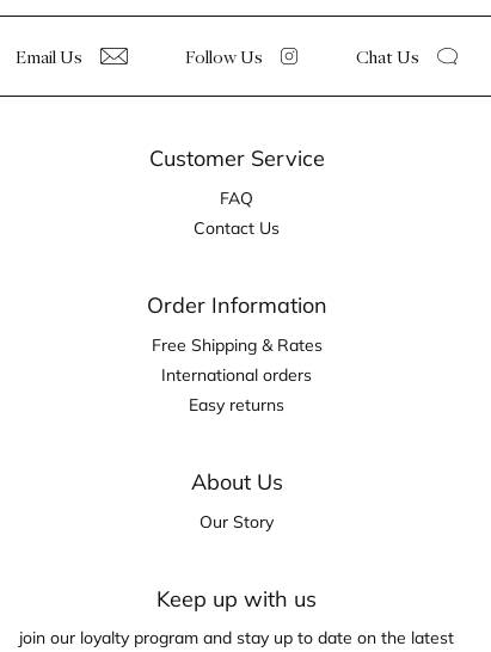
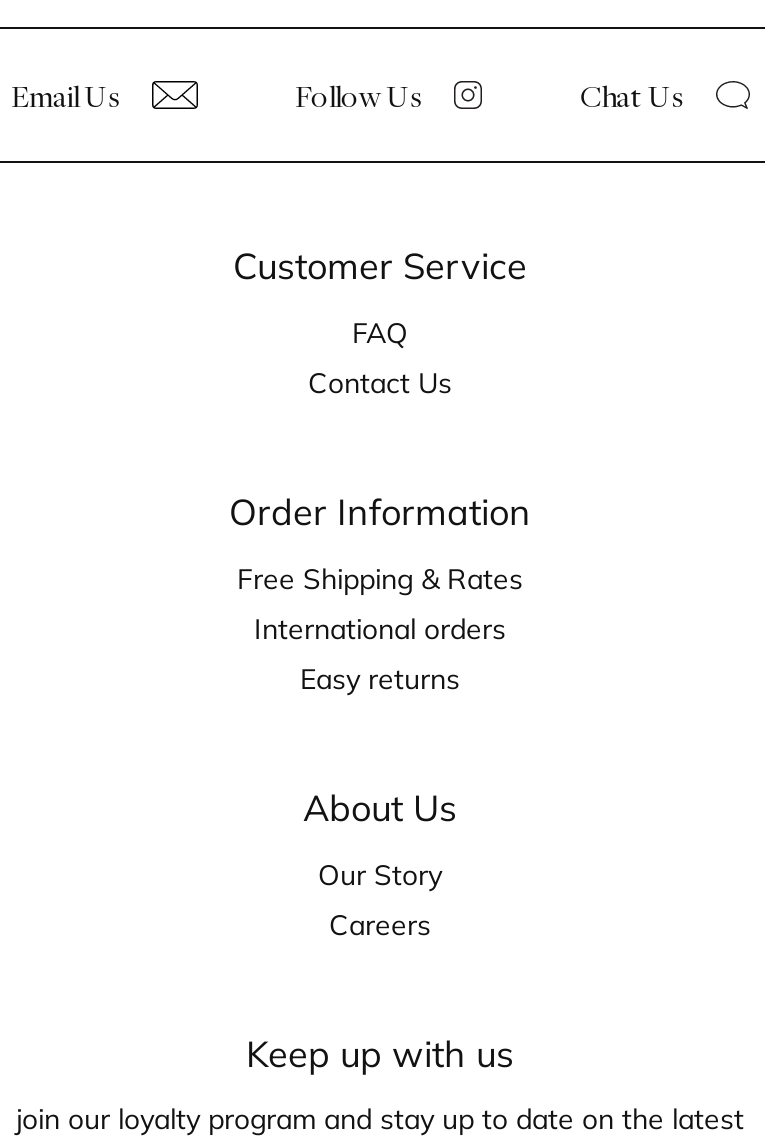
+ Careers
